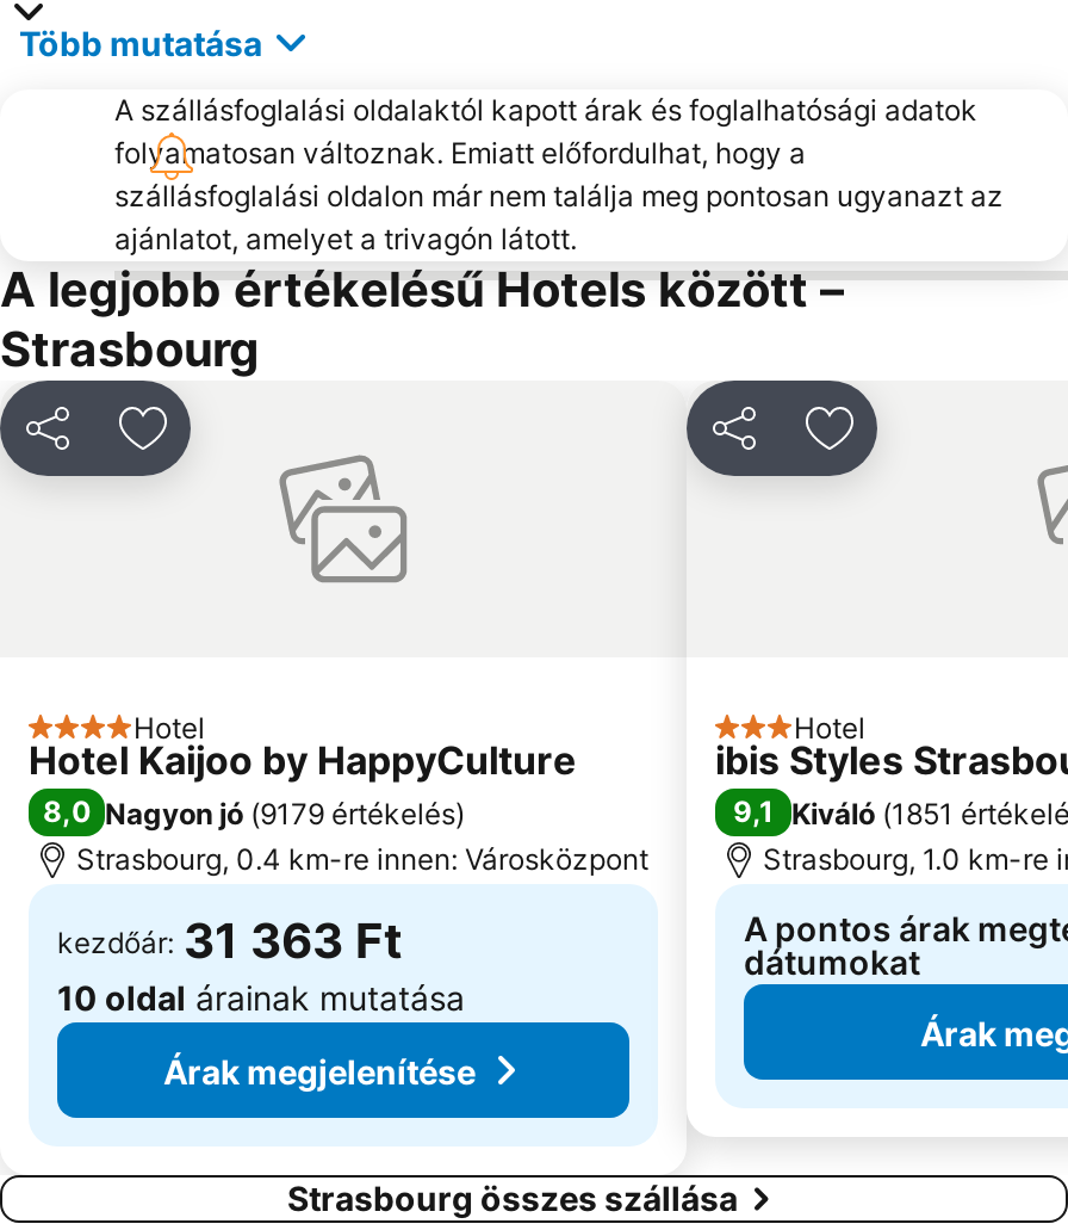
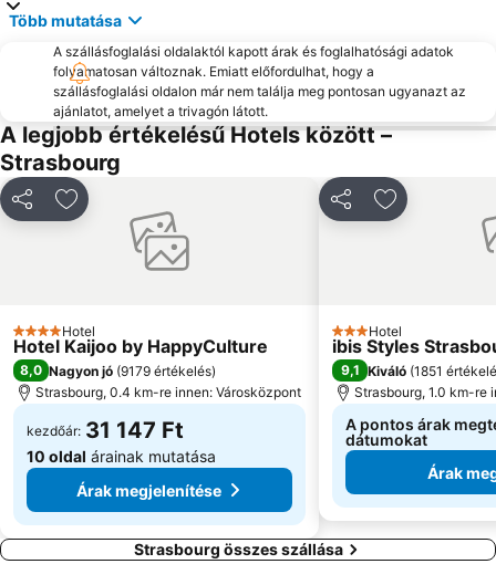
- kezdőár: 31 363 Ft
+ kezdőár: 31 147 Ft
